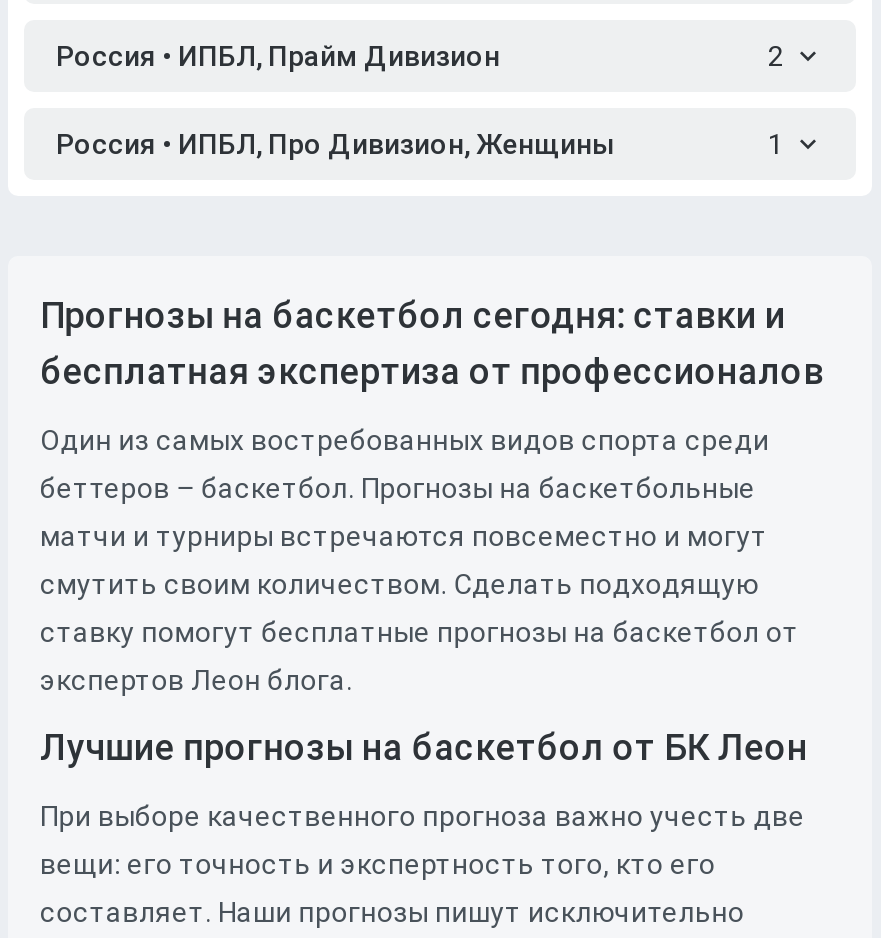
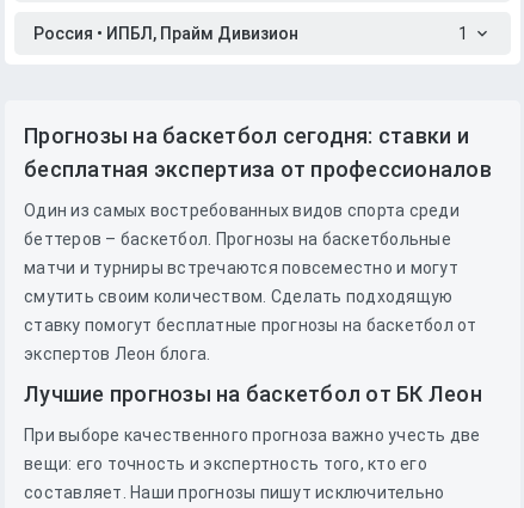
- 2
- Россия • ИПБЛ, Про Дивизион, Женщины
